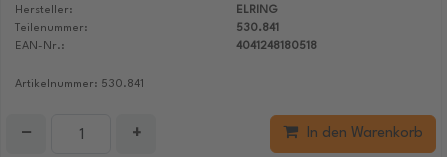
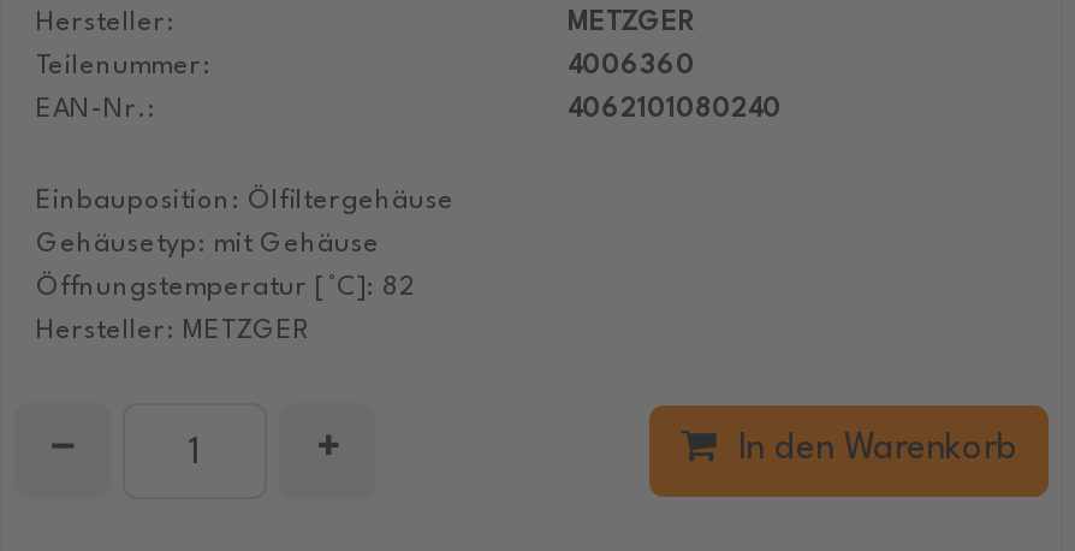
- ELRING
+ METZGER

- 530.841
+ 4006360

- 4041248180518
- Artikelnummer: 530.841
+ 4062101080240
+ Einbauposition: Ölfiltergehäuse
+ Gehäusetyp: mit Gehäuse
+ Öffnungstemperatur [°C]: 82
+ Hersteller: METZGER
